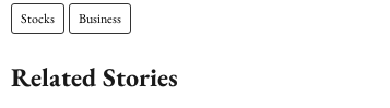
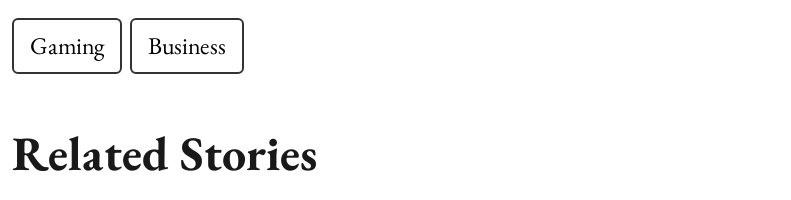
- Stocks
+ Gaming
